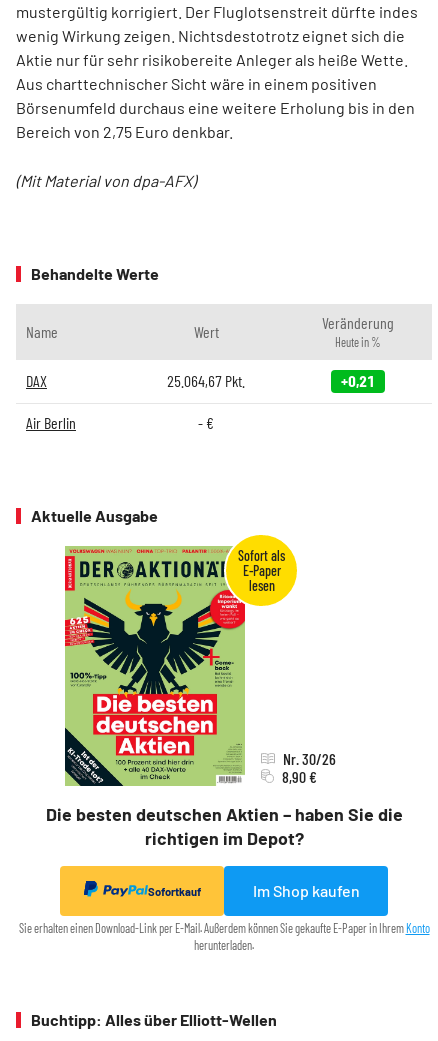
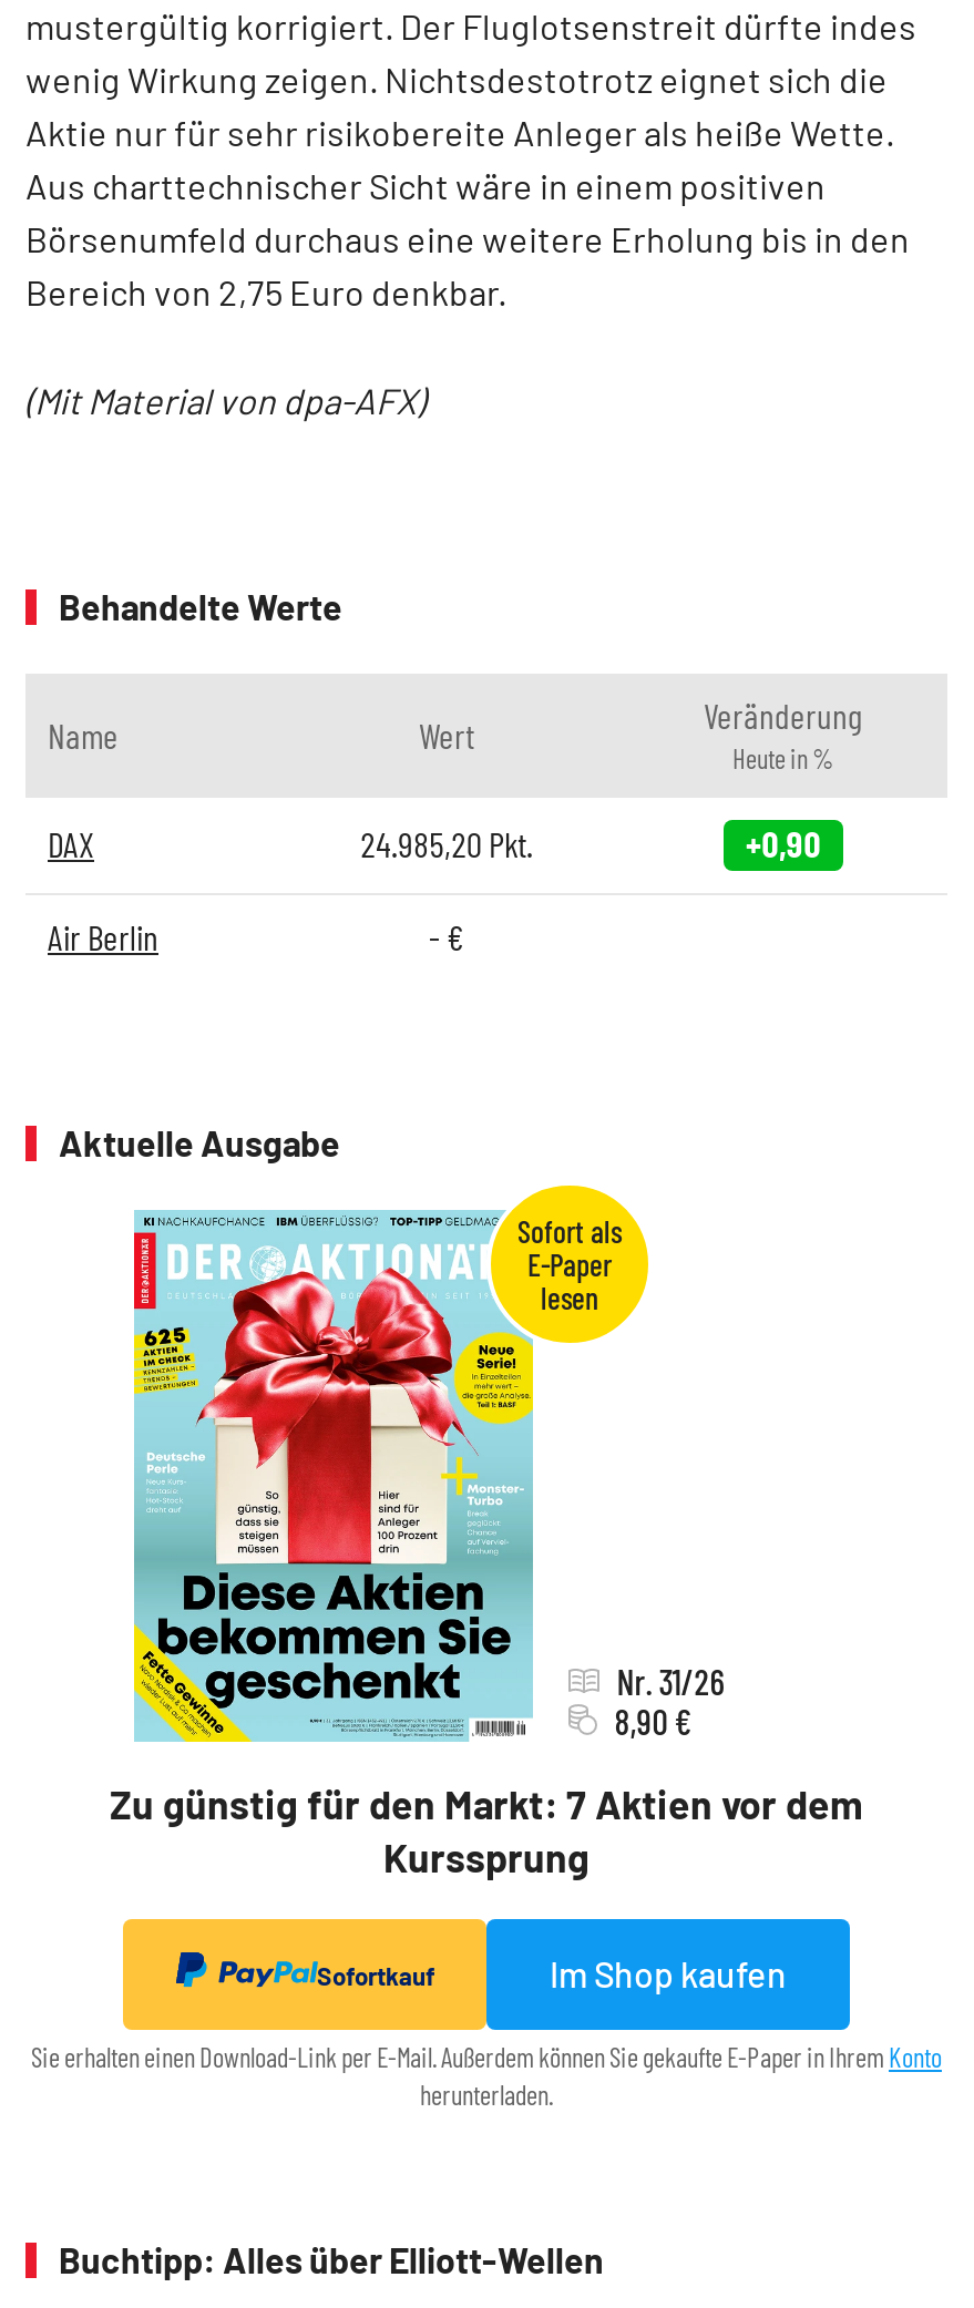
- 25.064,67 Pkt.
+ 24.985,20 Pkt.

- +0,21
+ +0,90

- [image]
- Die besten deutschen Aktien – haben Sie die
- richtigen im Depot?
+ [image]
+ Zu günstig für den Markt: 7 Aktien vor dem
+ Kurssprung

- Nr. 30/26
+ Nr. 31/26
